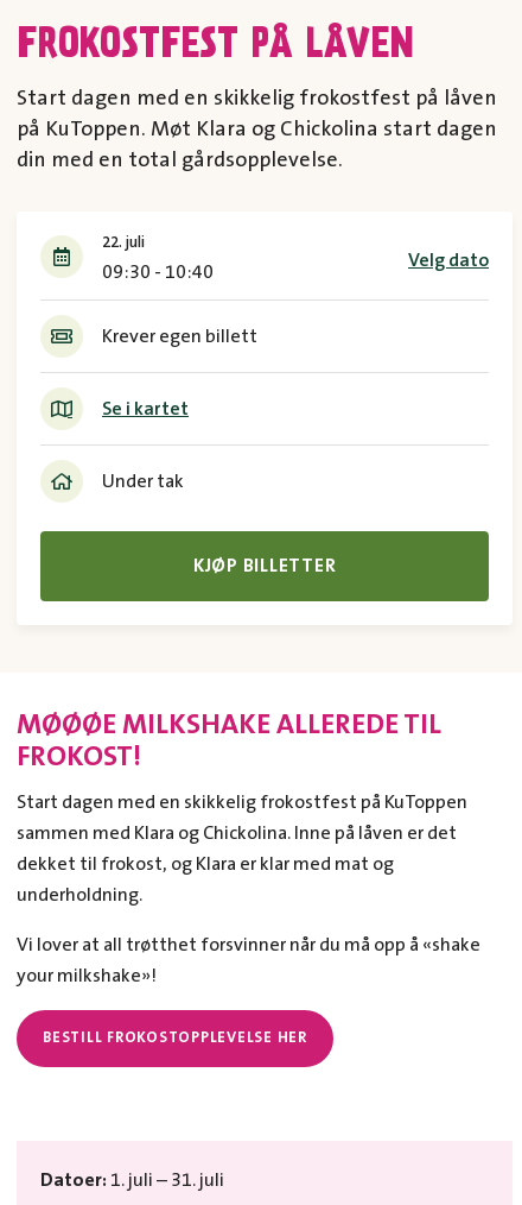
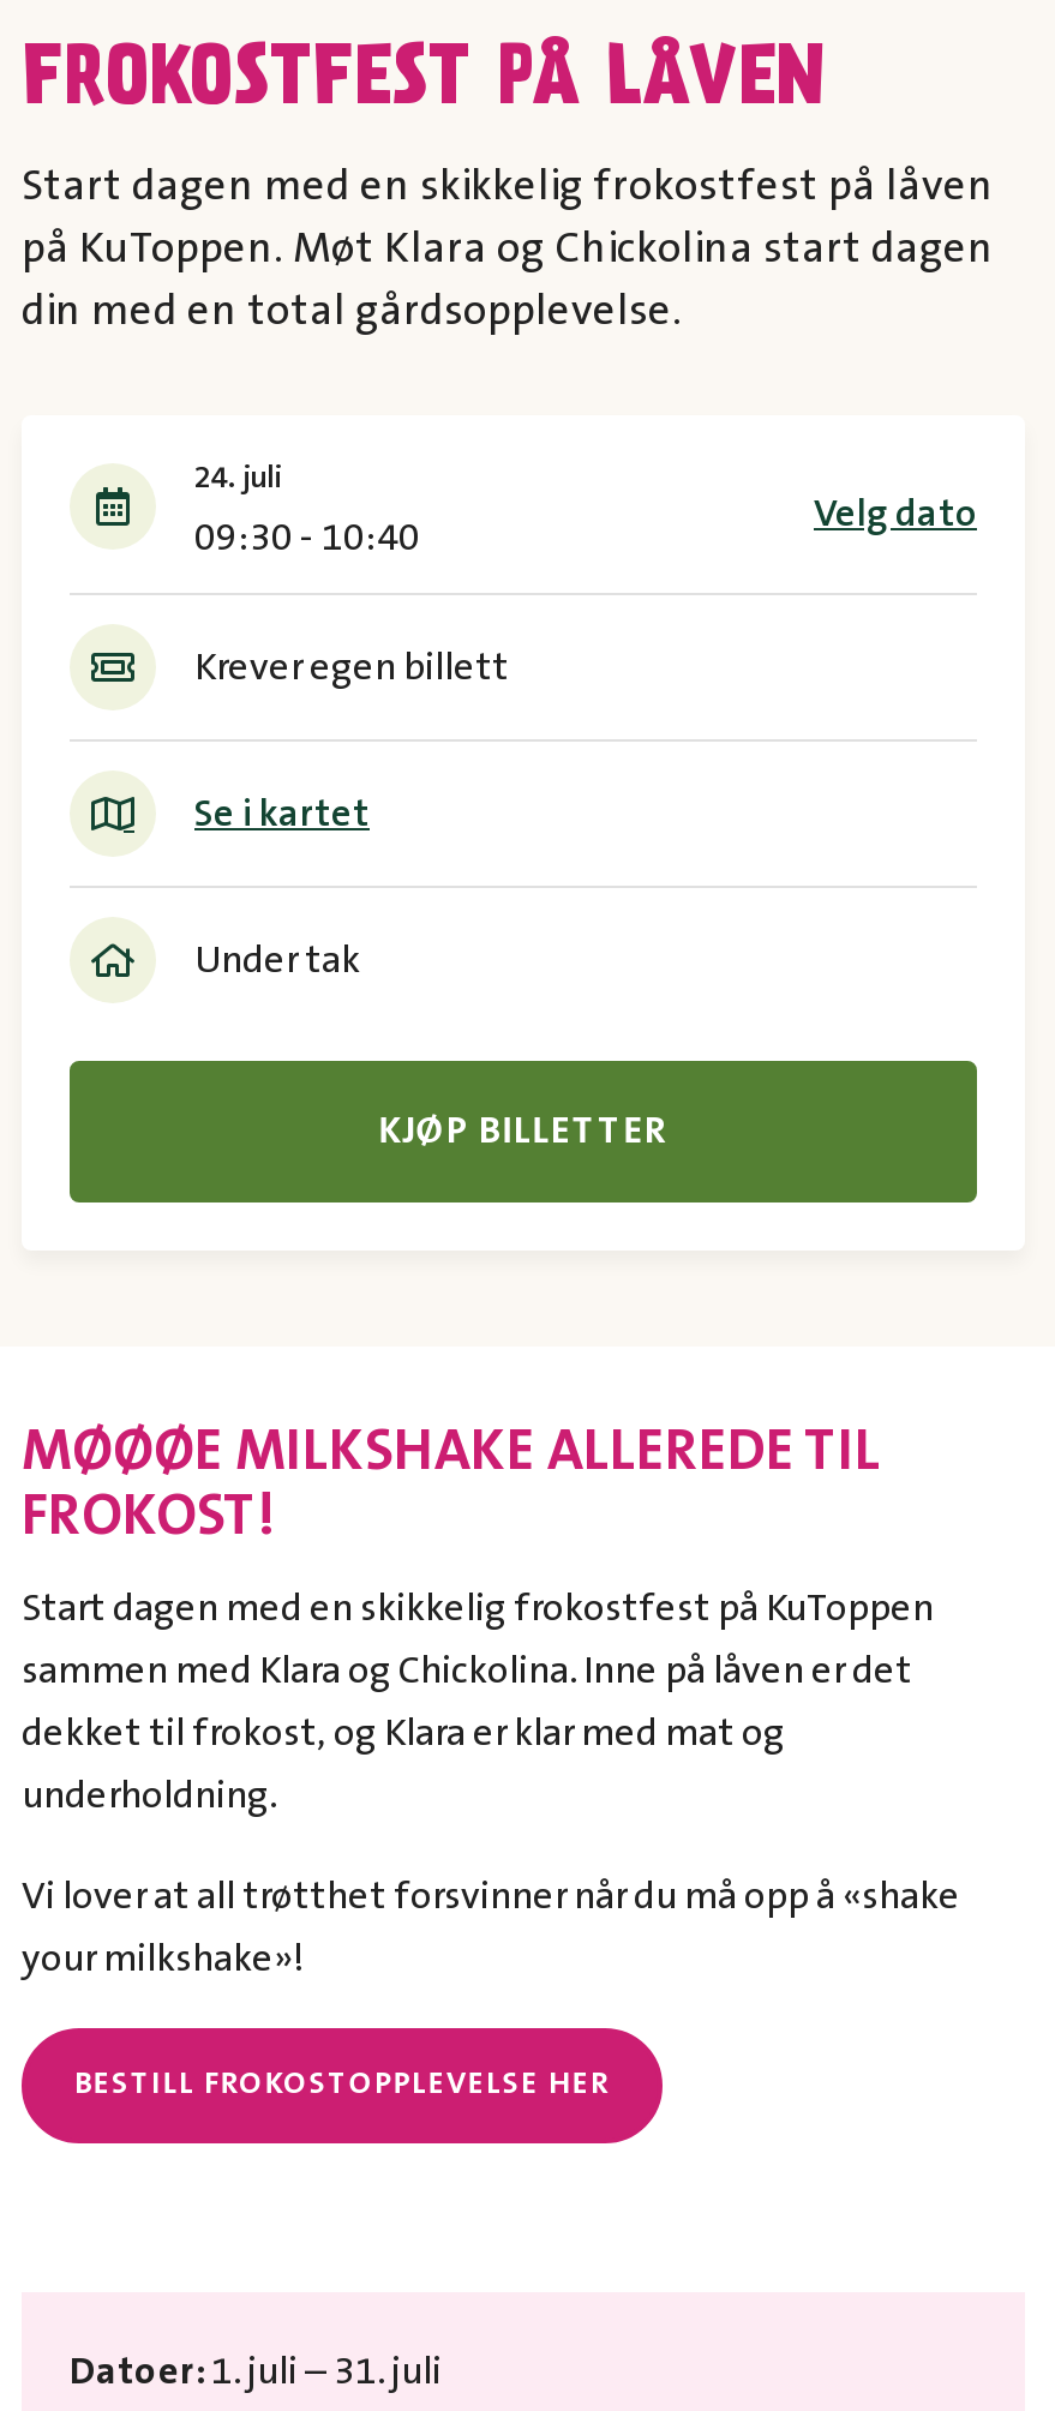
- 22. juli
+ 24. juli
